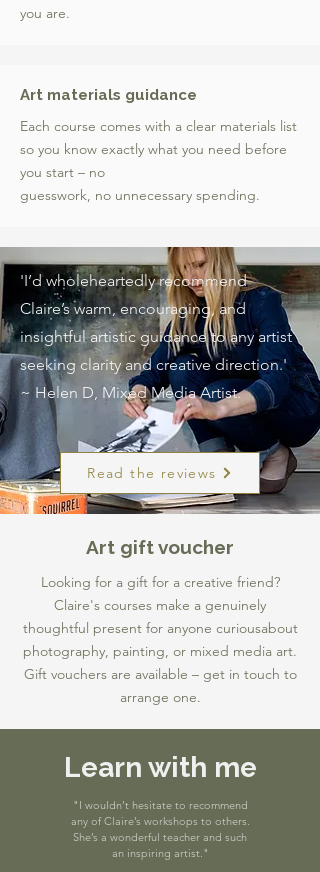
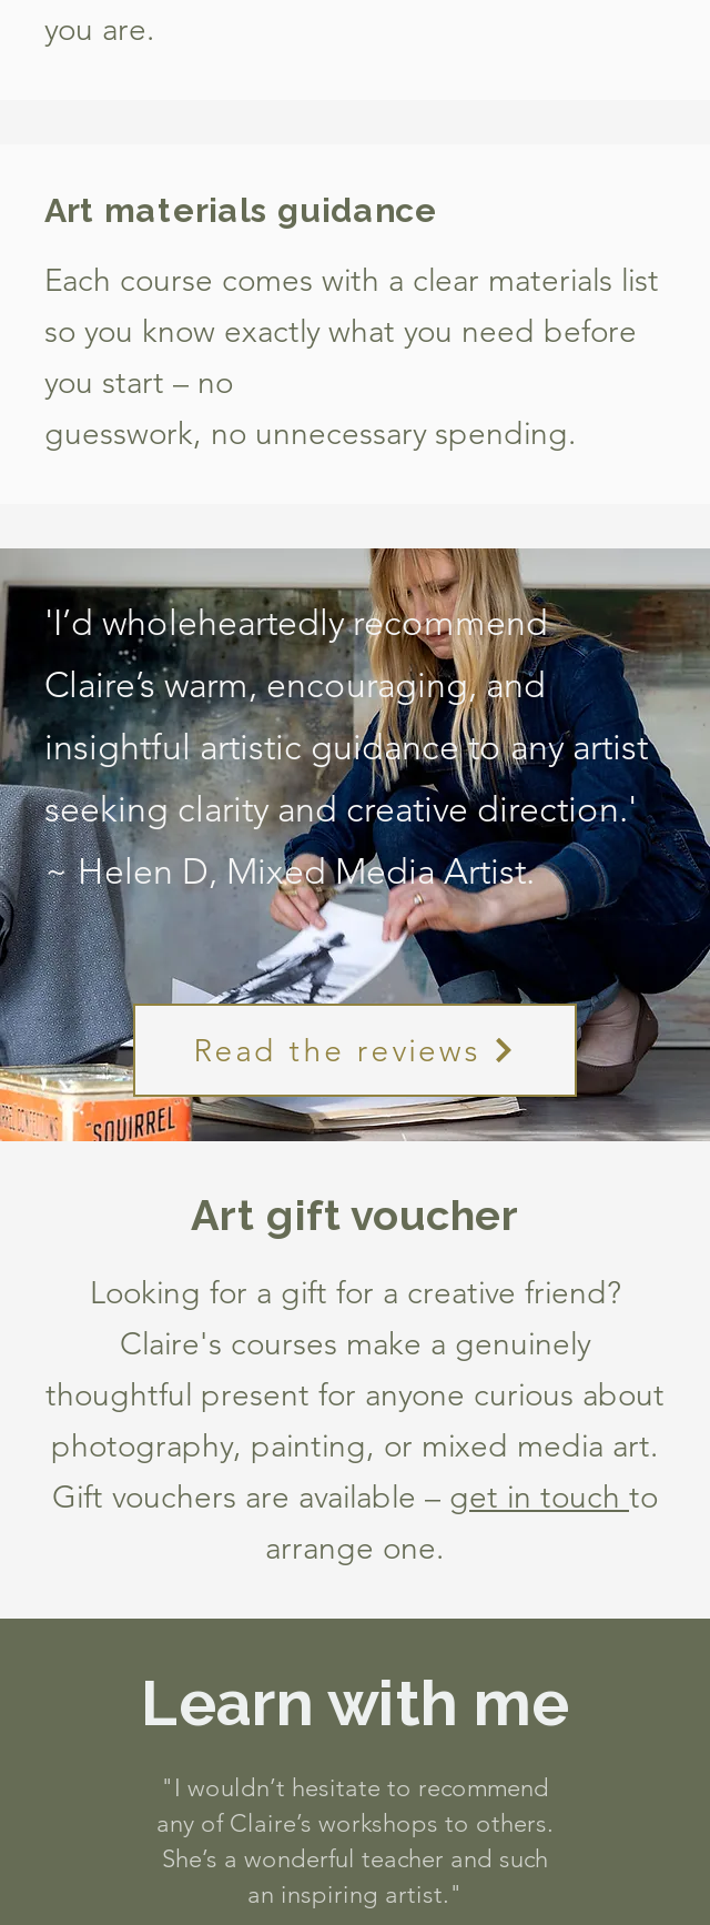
- thoughtful present for anyone curiousabout
+ thoughtful present for anyone curious about
